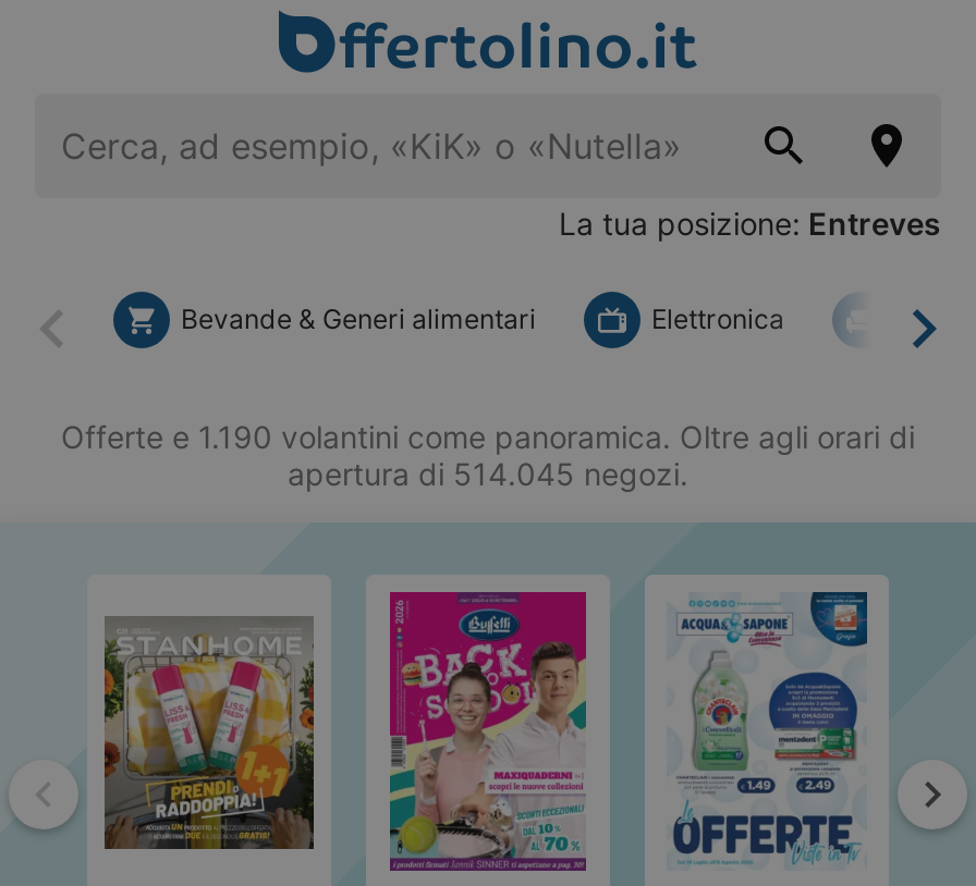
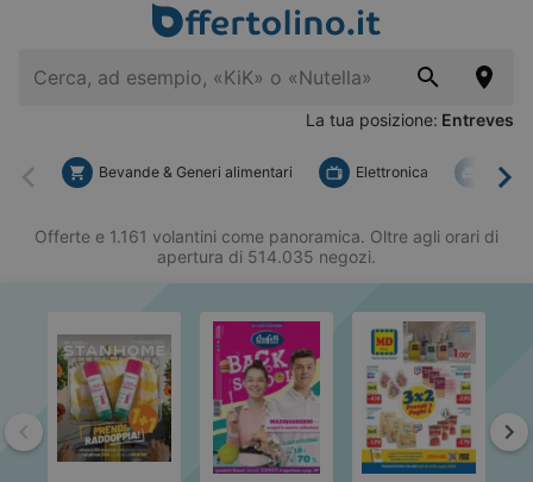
- Offerte e 1.190 volantini come panoramica. Oltre agli orari di
+ Offerte e 1.161 volantini come panoramica. Oltre agli orari di

- apertura di 514.045 negozi.
+ apertura di 514.035 negozi.

- [image]
+ [image]
